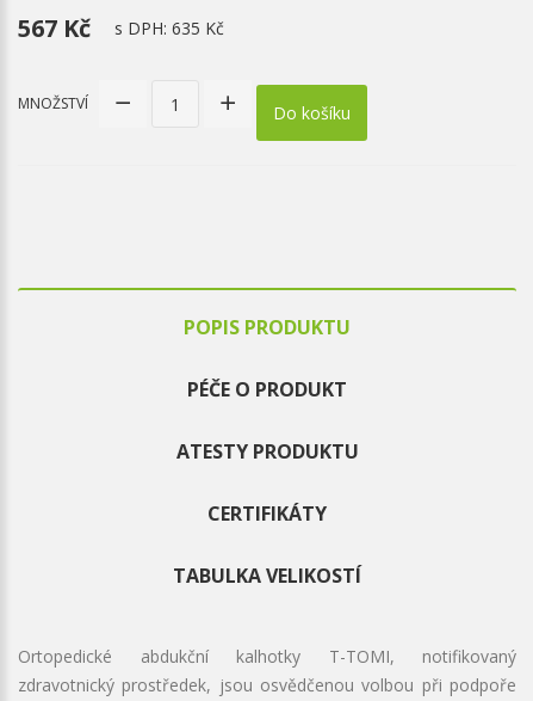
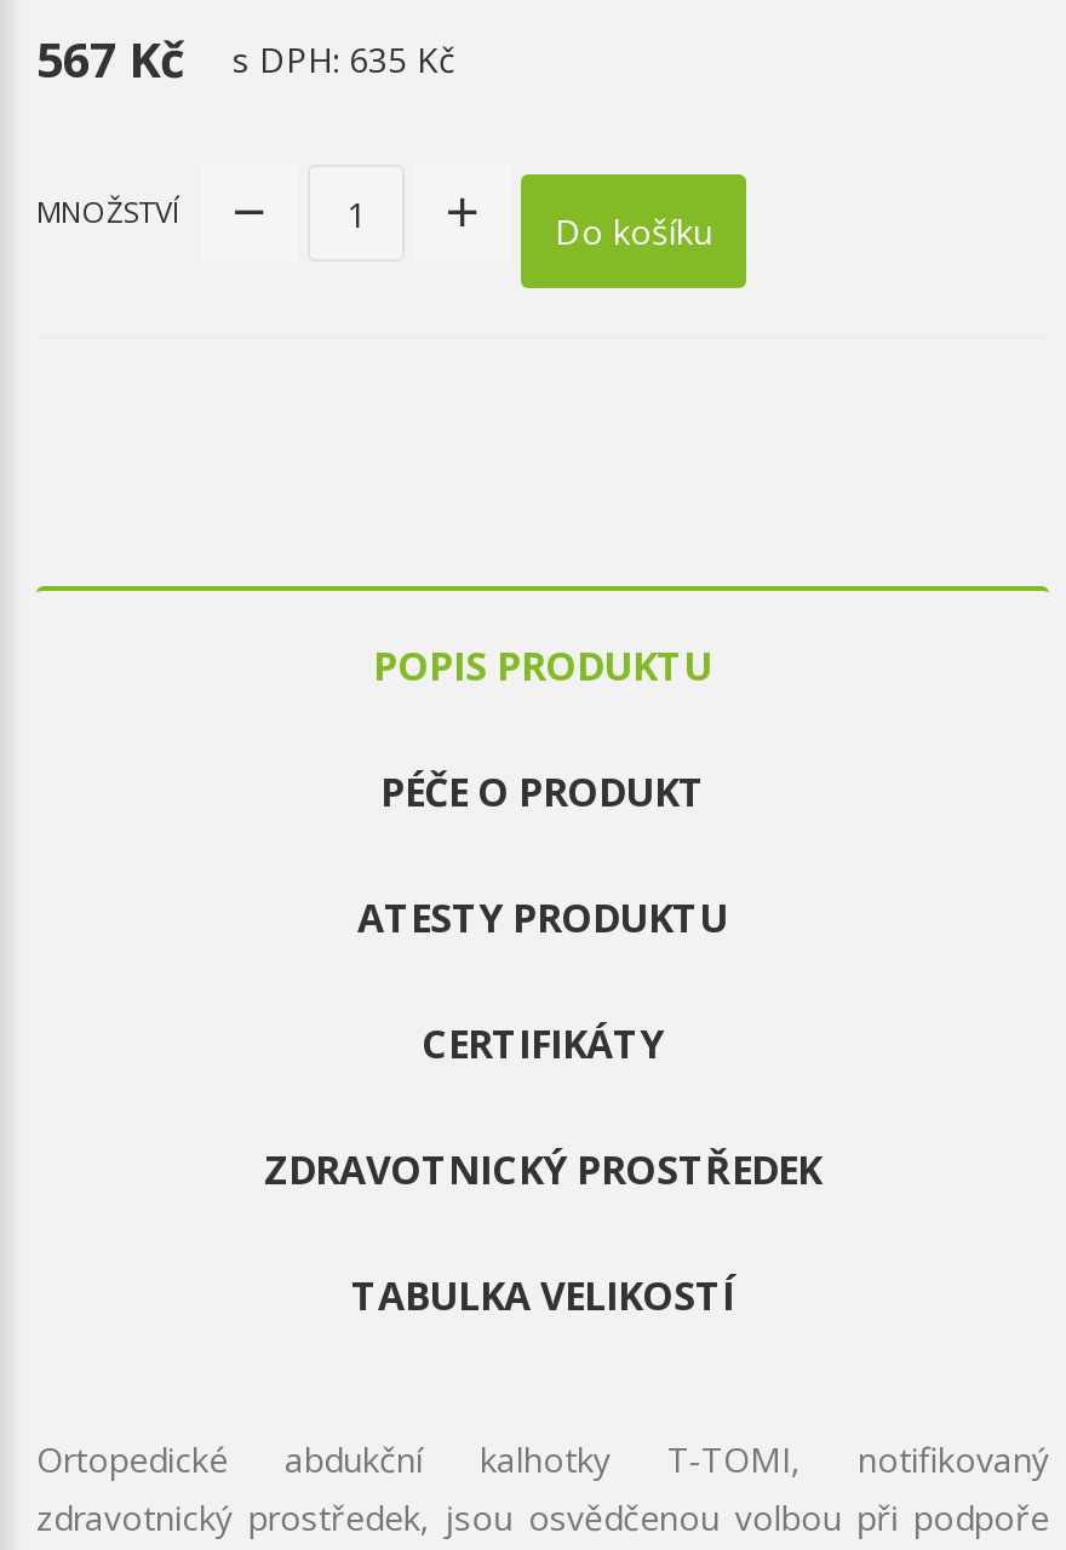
+ ZDRAVOTNICKÝ PROSTŘEDEK
